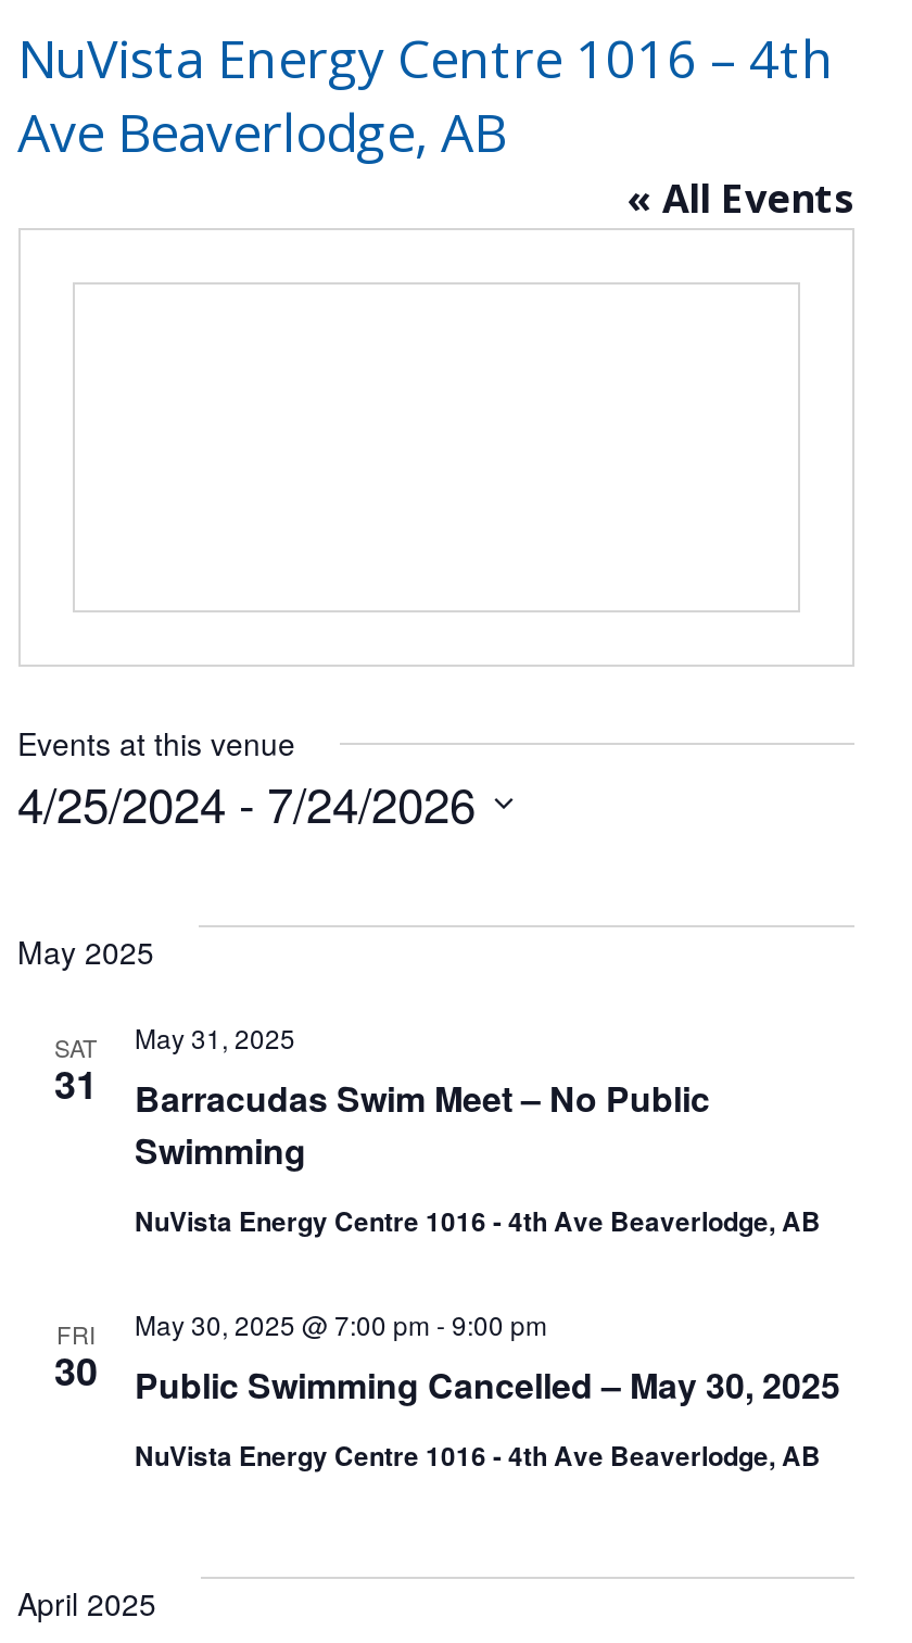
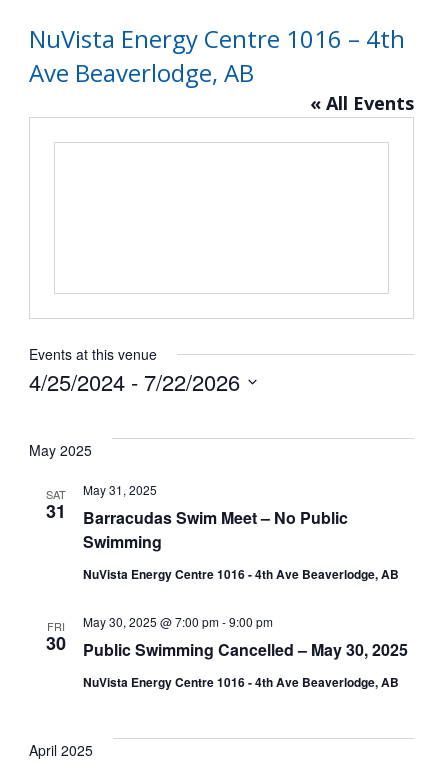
- 4/25/2024 - 7/24/2026
+ 4/25/2024 - 7/22/2026
